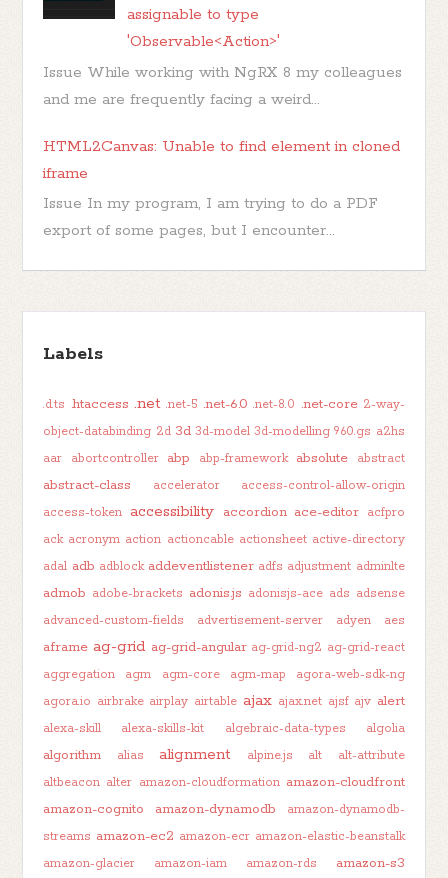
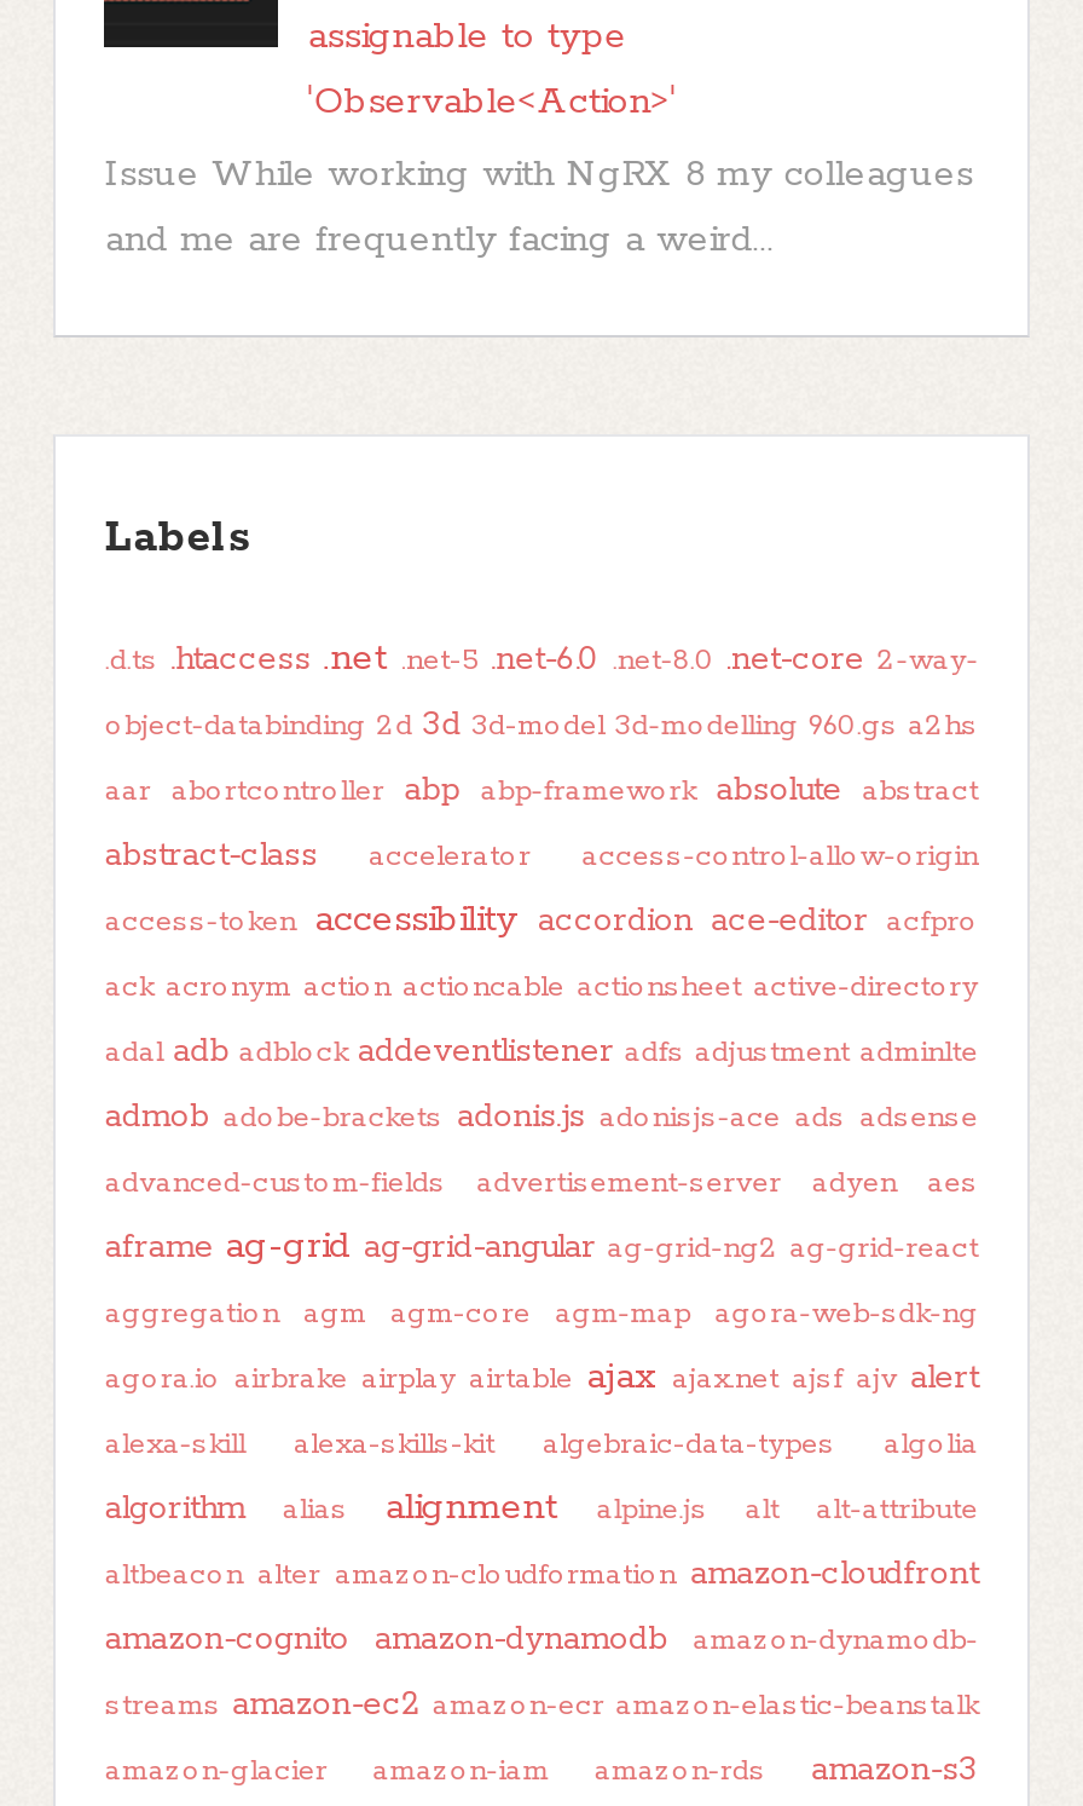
- HTML2Canvas: Unable to find element in cloned
- iframe
- Issue In my program, I am trying to do a PDF
- export of some pages, but I encounter...
